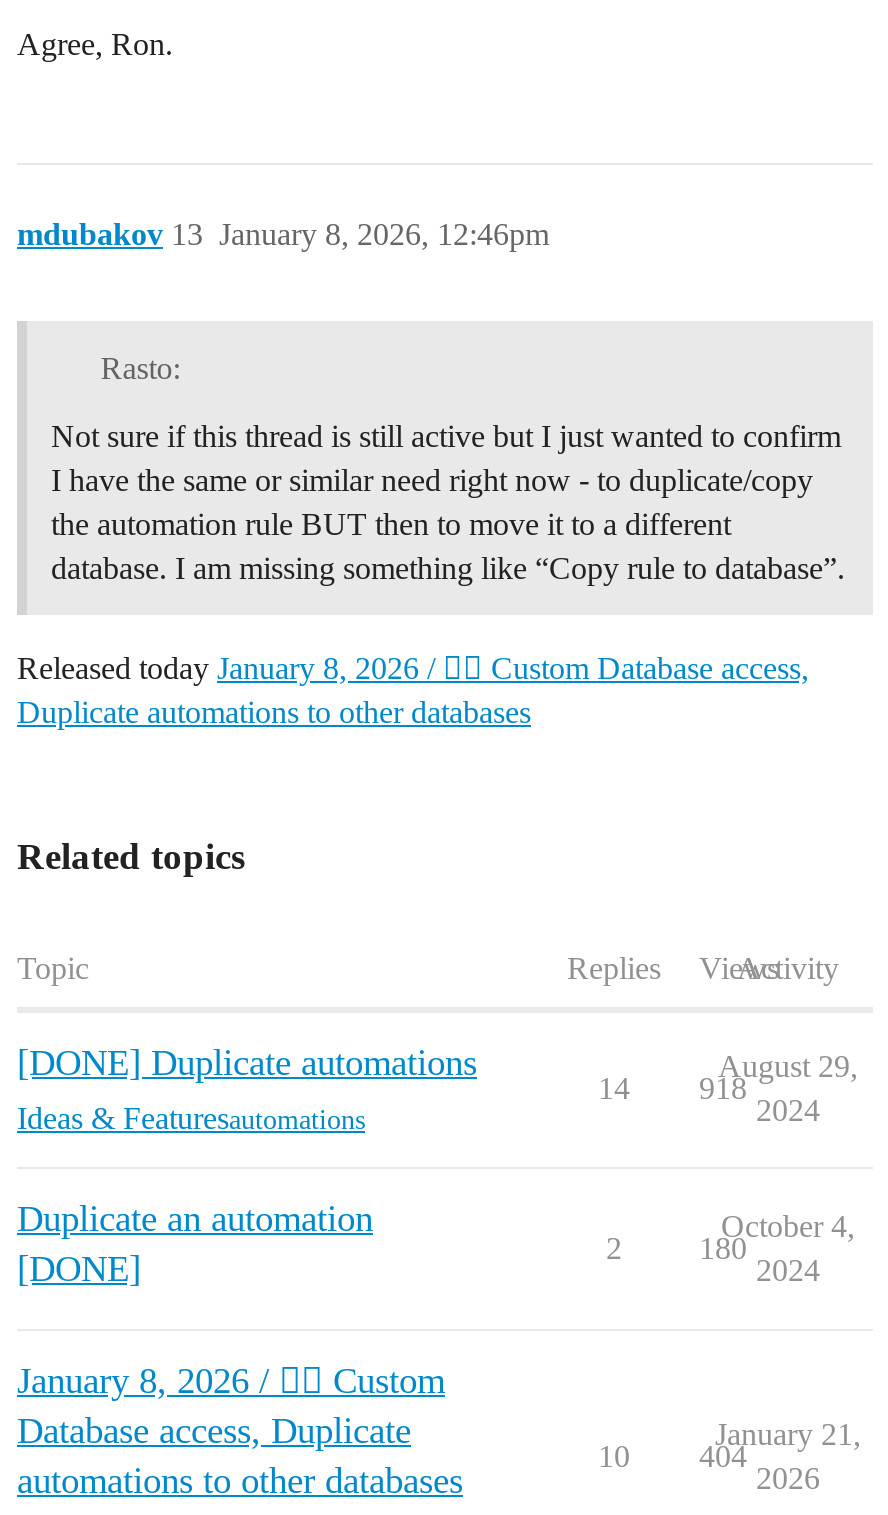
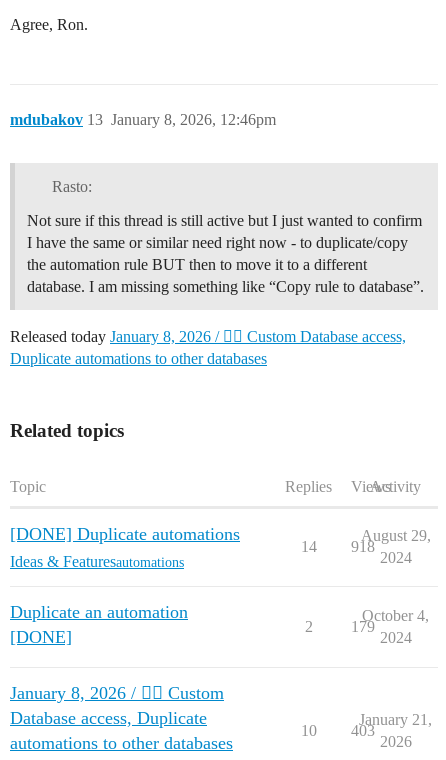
- 180
+ 179

- 404
+ 403
